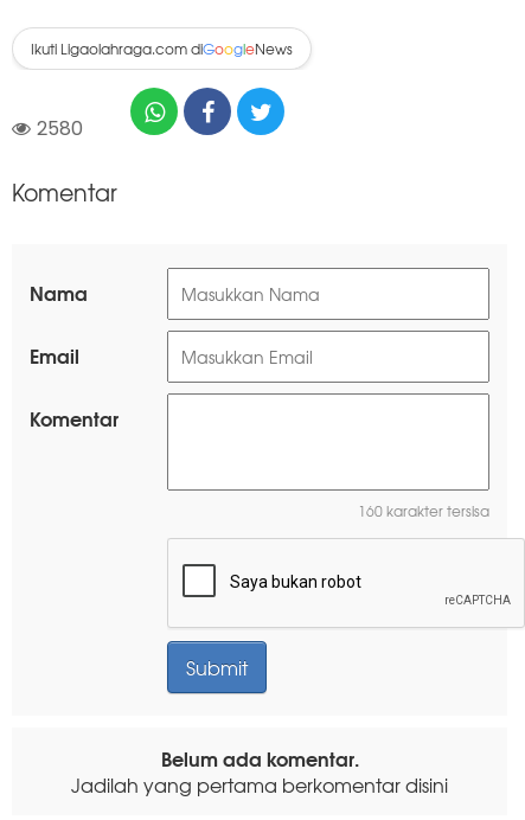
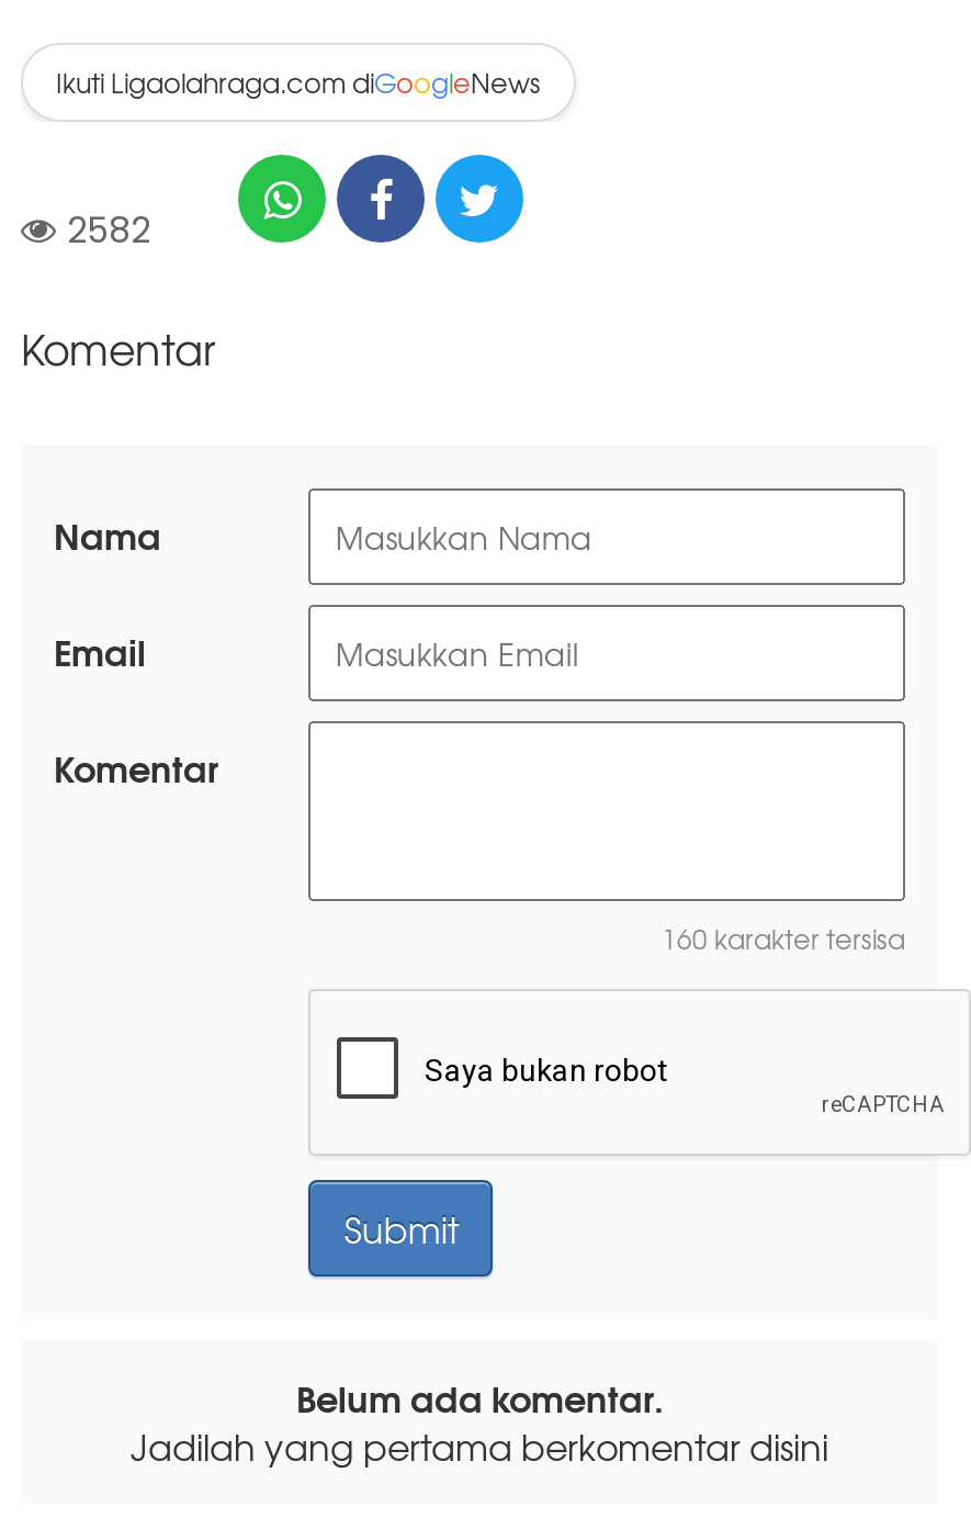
- 2580
+ 2582
